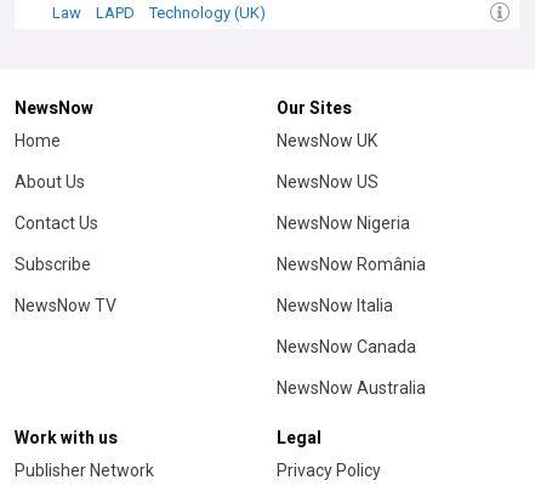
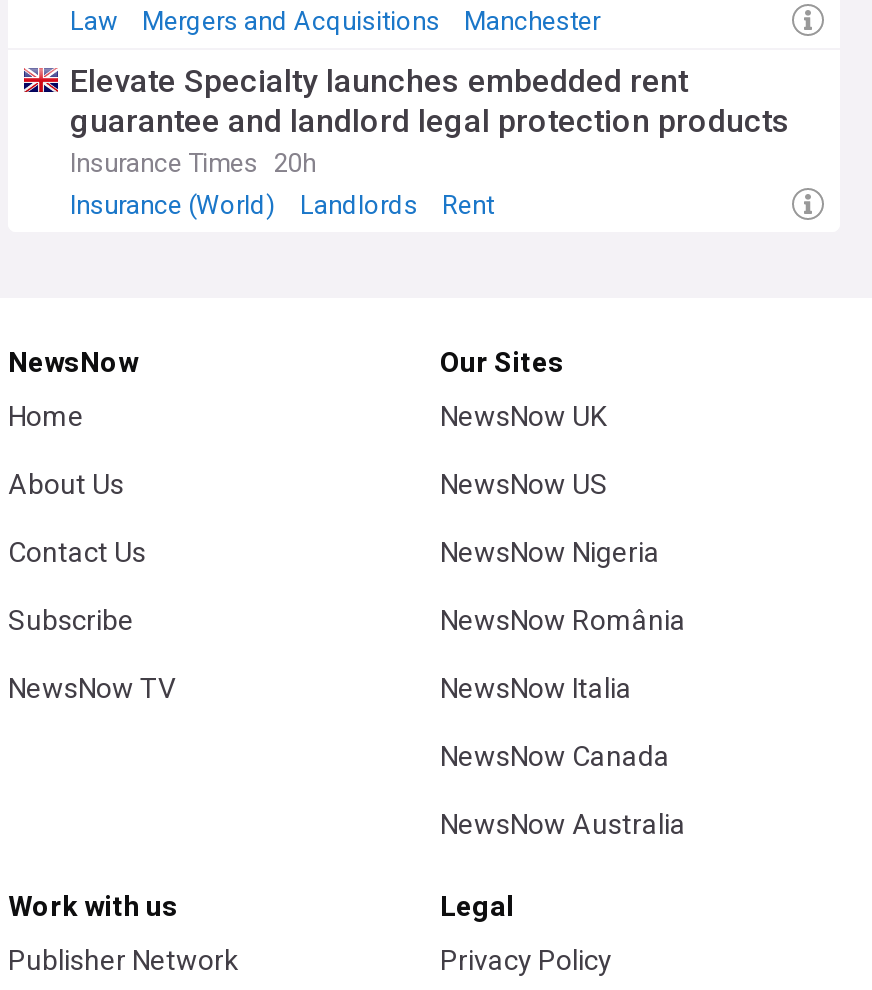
- LAPD
- Technology (UK)
+ Mergers and Acquisitions
+ Manchester
+ Elevate Specialty launches embedded rent
+ guarantee and landlord legal protection products
+ Insurance Times 20h
+ Insurance (World)
+ Landlords
+ Rent
